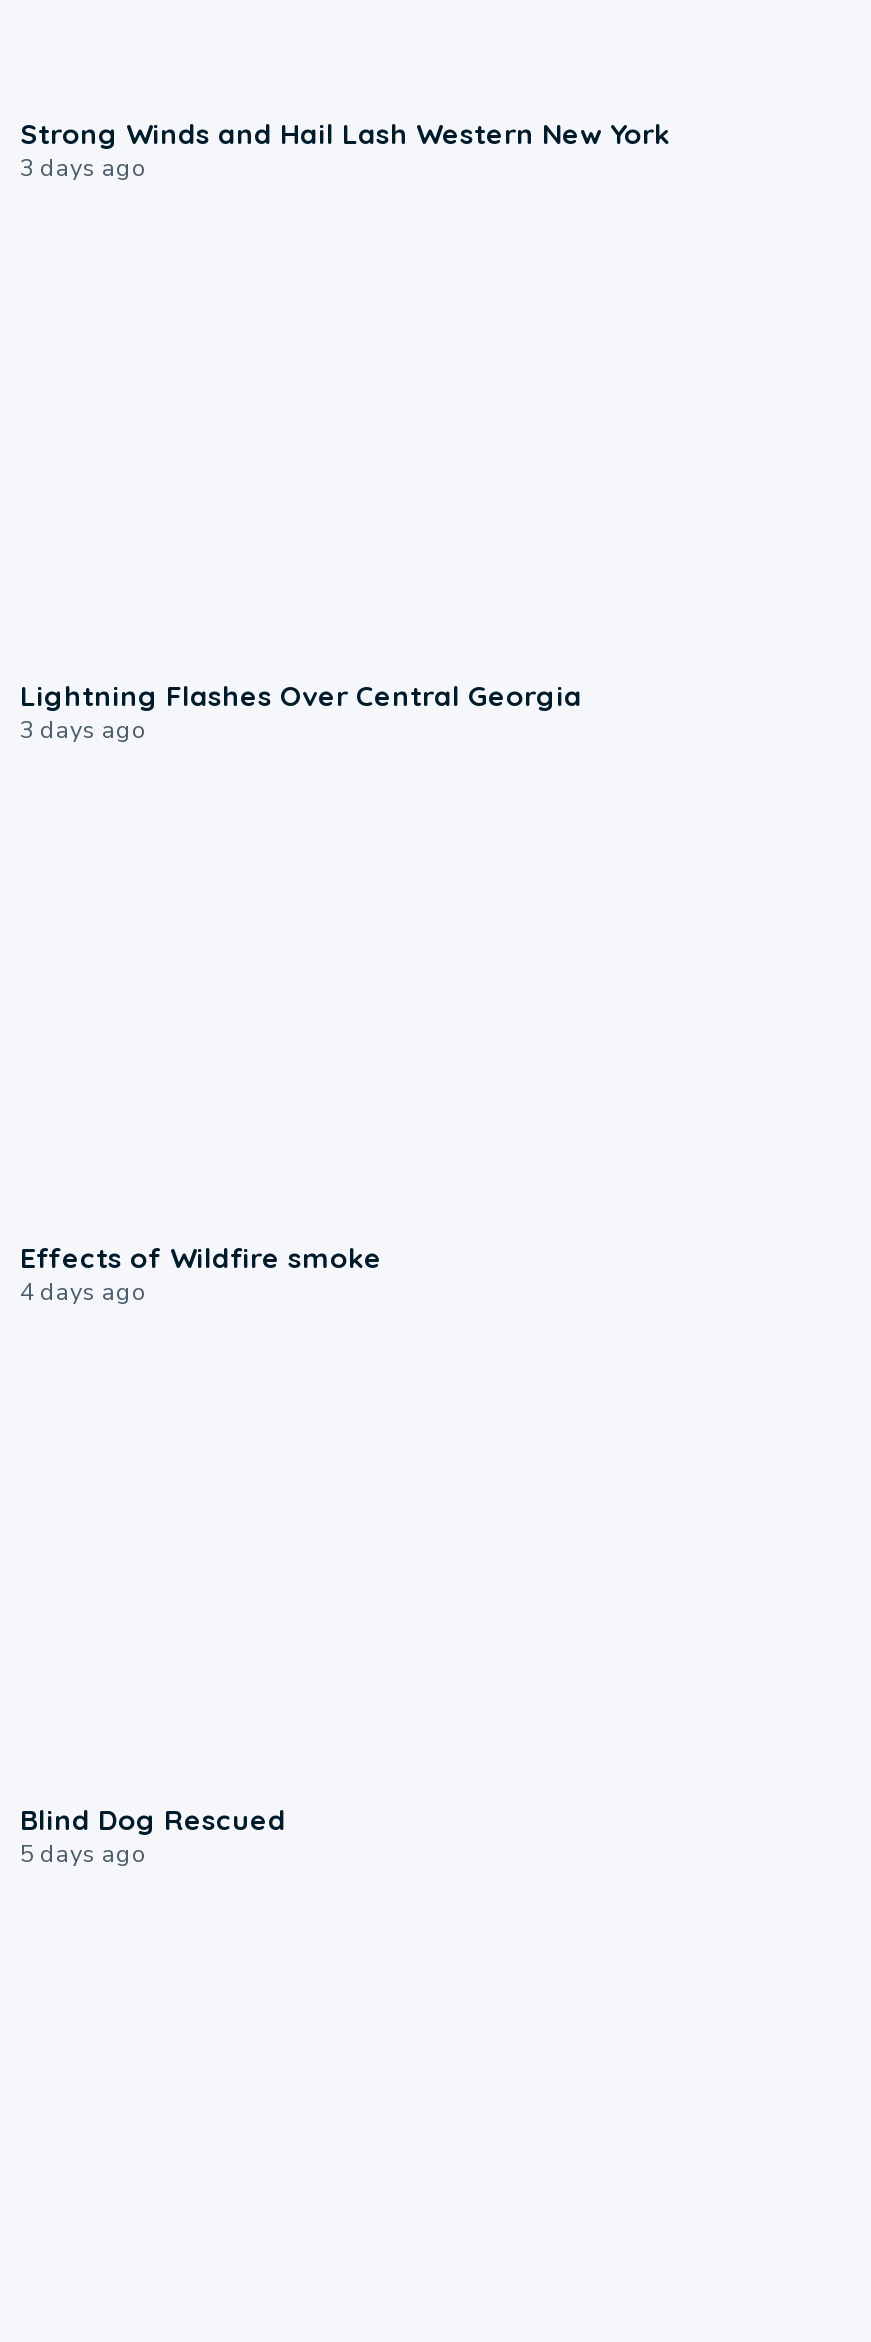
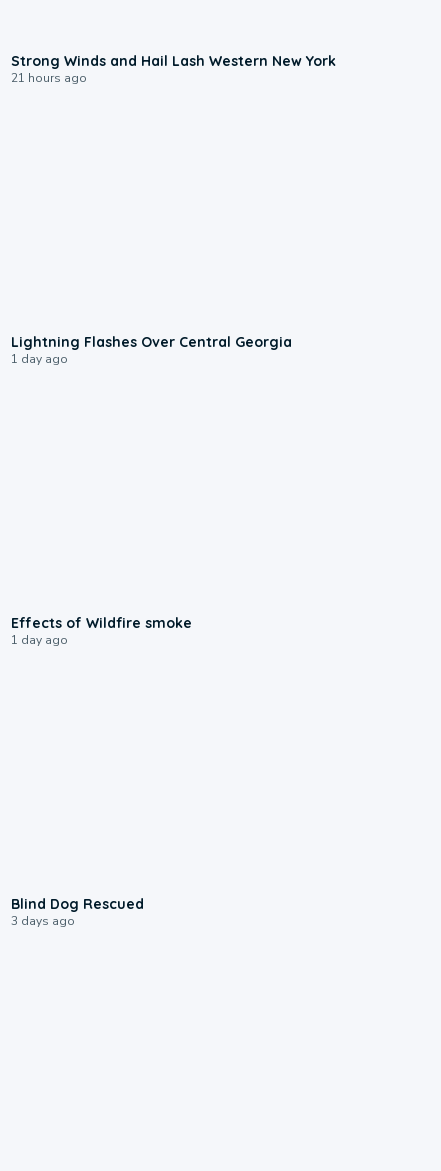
- 3 days ago
+ 21 hours ago

- 3 days ago
+ 1 day ago

- 4 days ago
+ 1 day ago

- 5 days ago
+ 3 days ago
